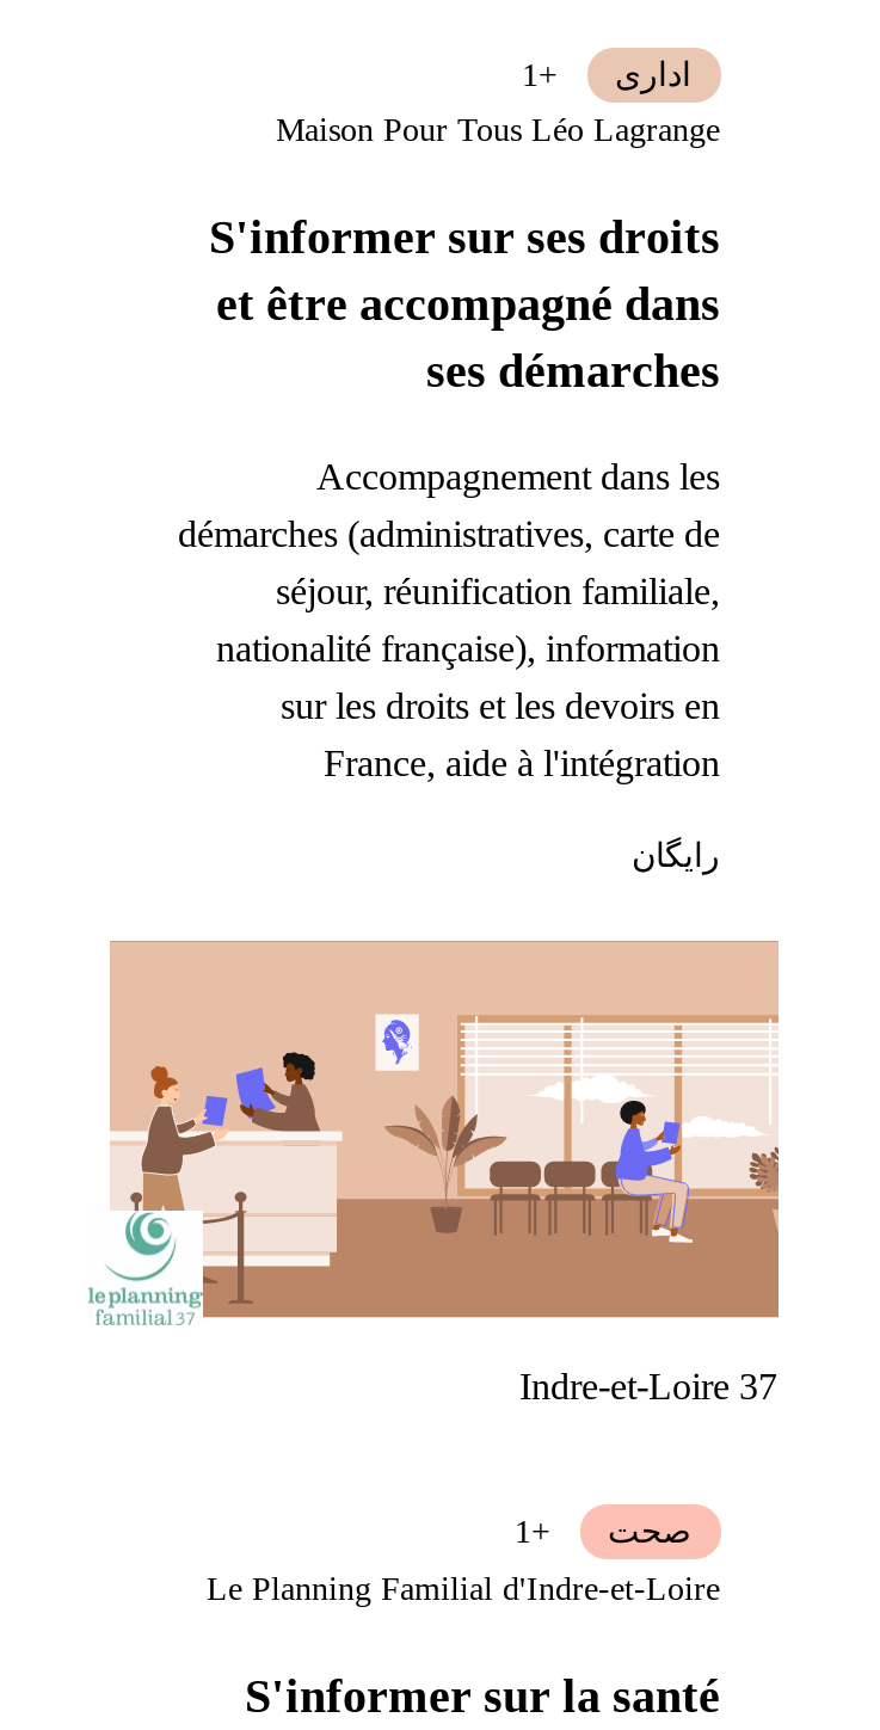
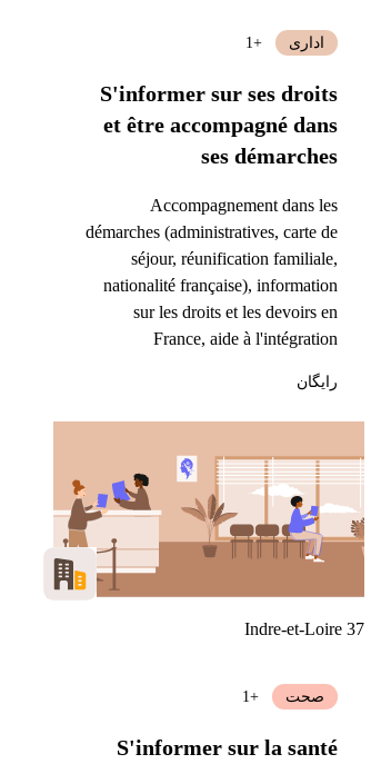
- Maison Pour Tous Léo Lagrange

- [image]
+ [image]

- Le Planning Familial d'Indre-et-Loire
